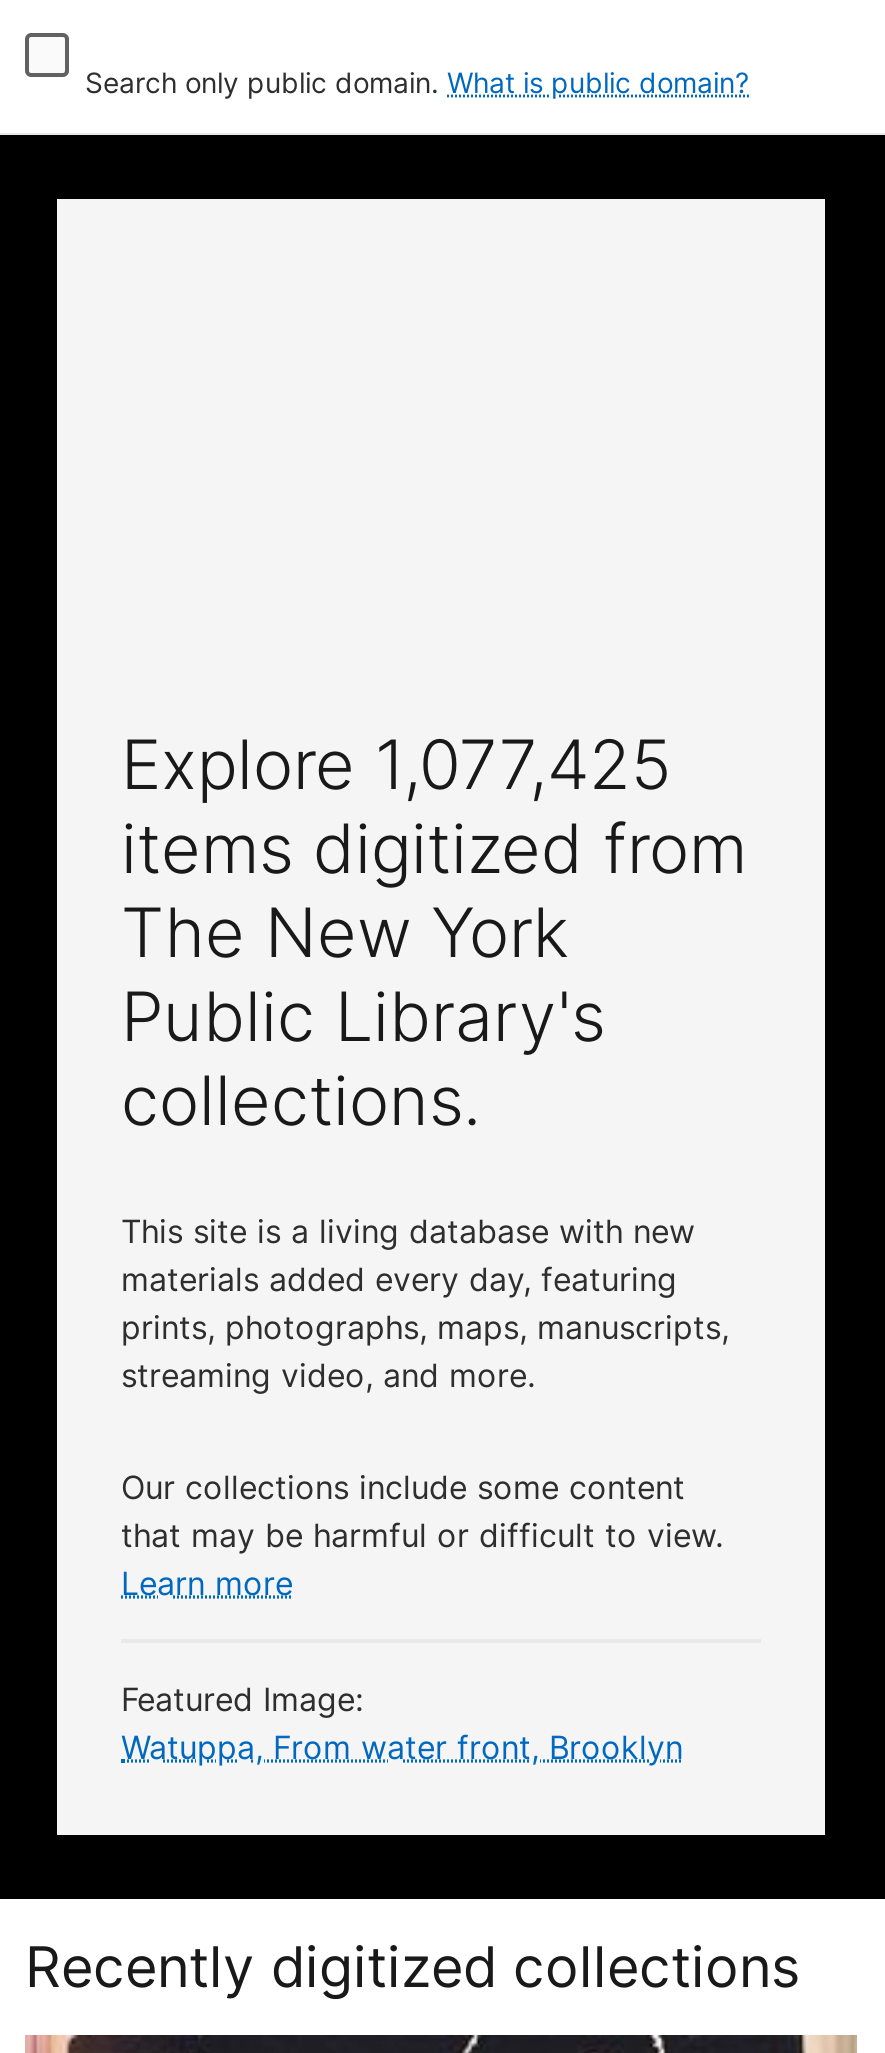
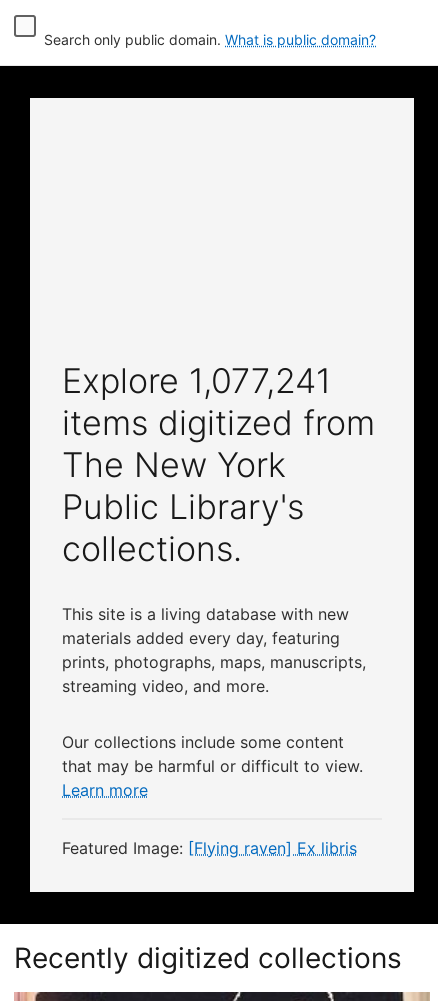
- Explore 1,077,425
+ Explore 1,077,241

- Featured Image:
- Watuppa, From water front, Brooklyn
+ Featured Image: [Flying raven] Ex libris
